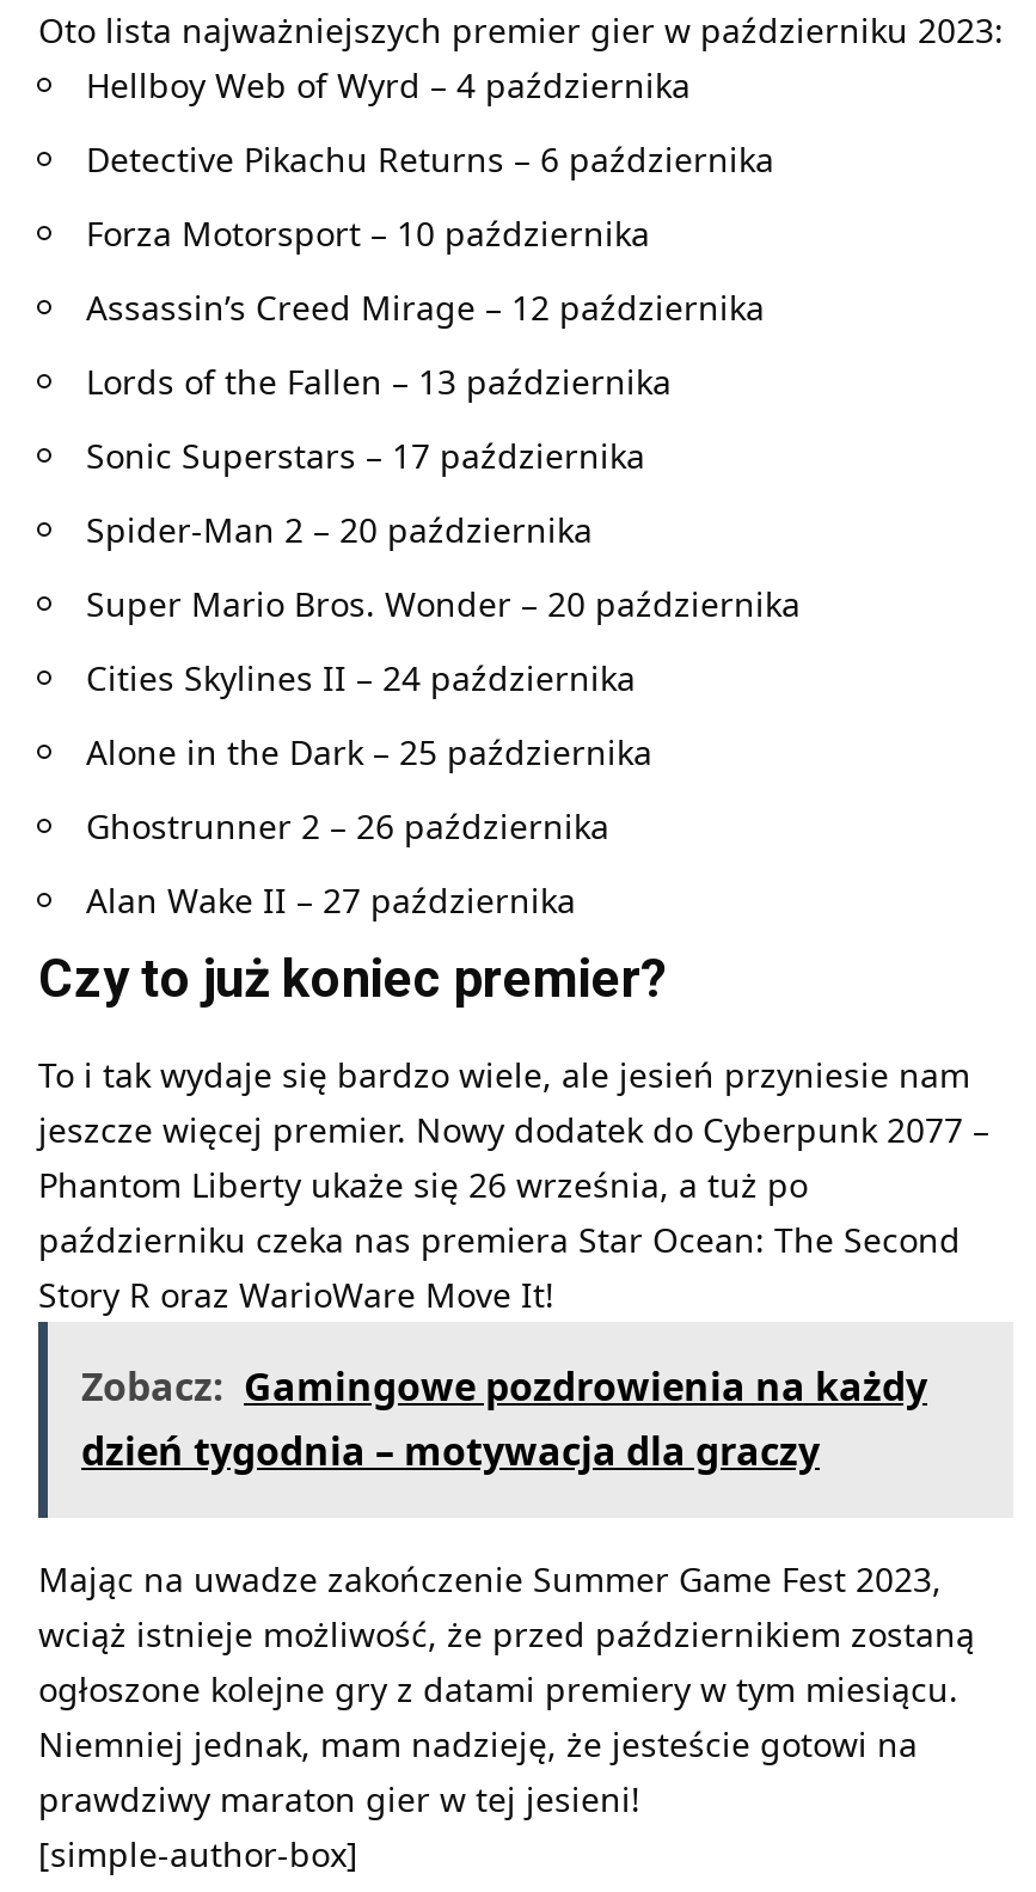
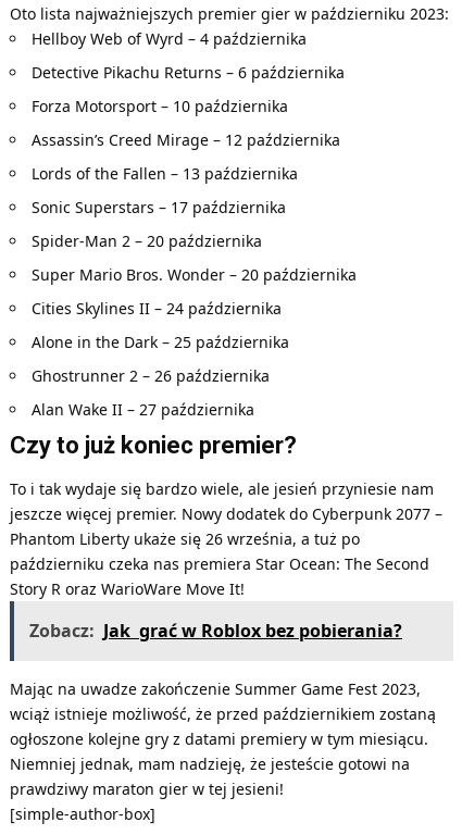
- Zobacz: Gamingowe pozdrowienia na każdy
- dzień tygodnia – motywacja dla graczy
+ Zobacz: Jak grać w Roblox bez pobierania?
